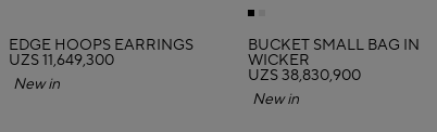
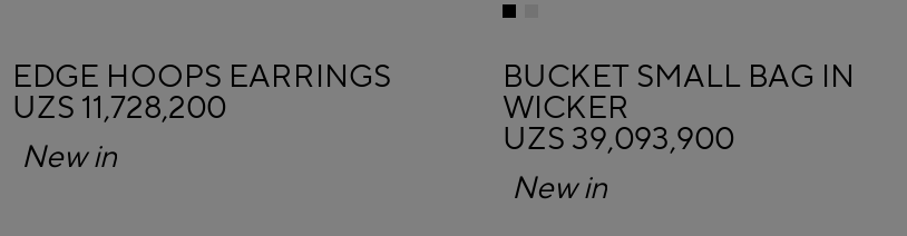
- UZS 11,649,300
+ UZS 11,728,200

- UZS 38,830,900
+ UZS 39,093,900
